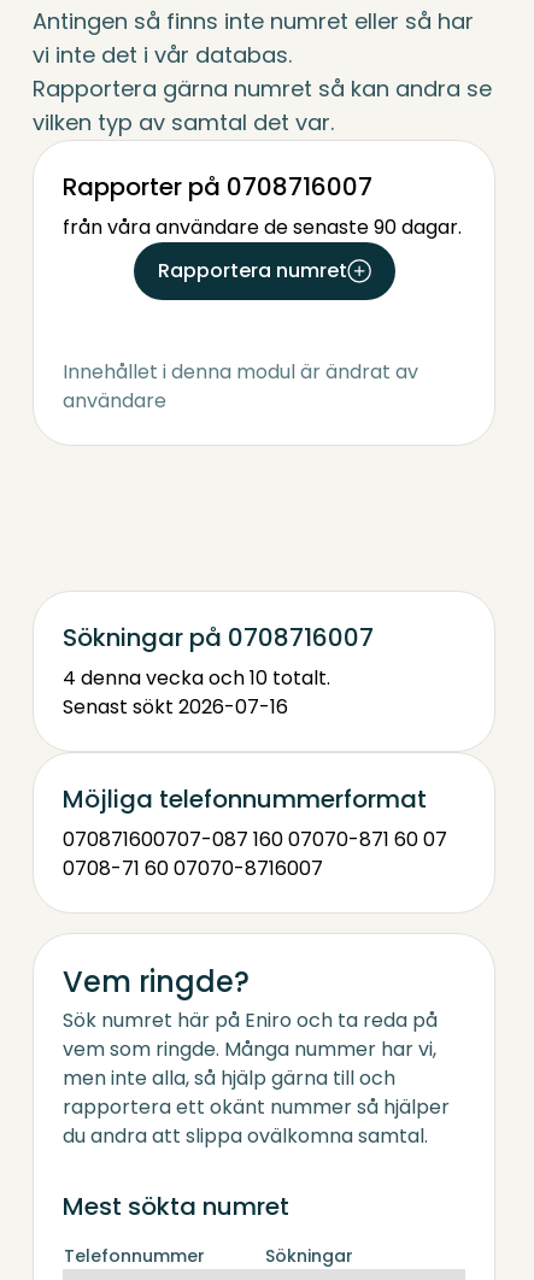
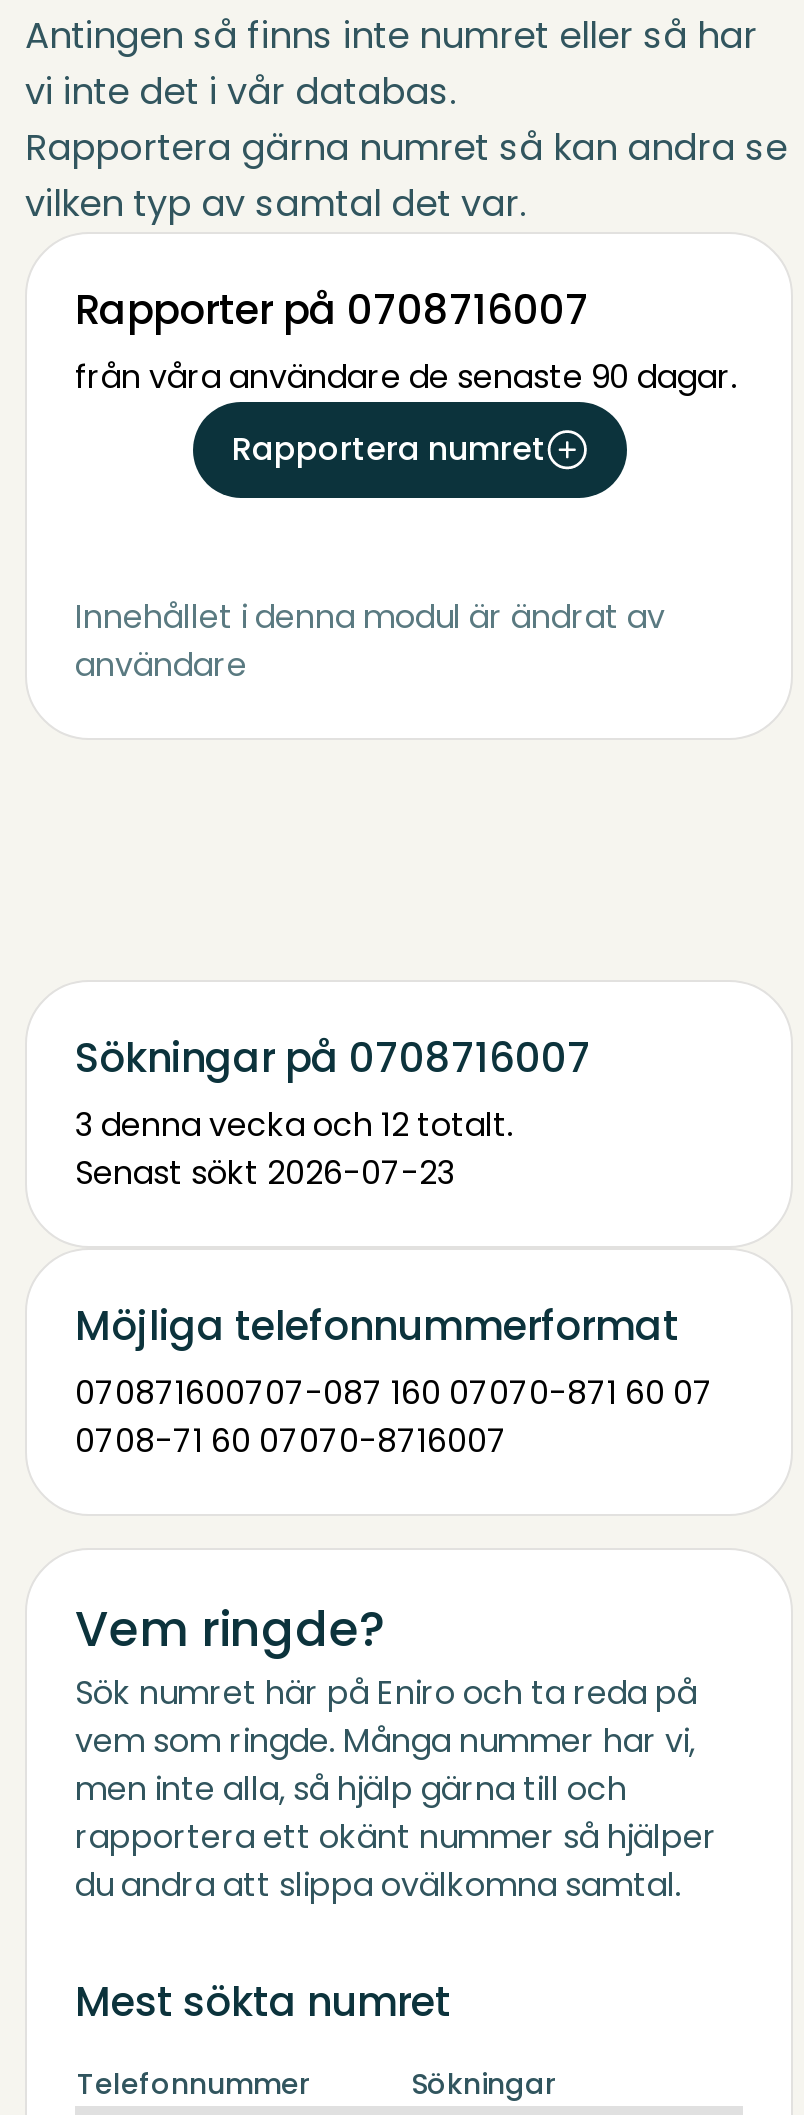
- 4 denna vecka och 10 totalt.
+ 3 denna vecka och 12 totalt.

- Senast sökt 2026-07-16
+ Senast sökt 2026-07-23
